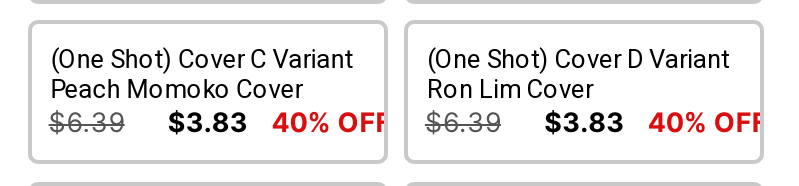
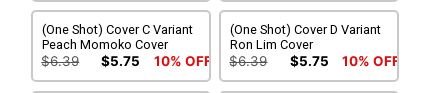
- $3.83
+ $5.75

- 40% OFF
+ 10% OFF

- $3.83
+ $5.75

- 40% OFF
+ 10% OFF
